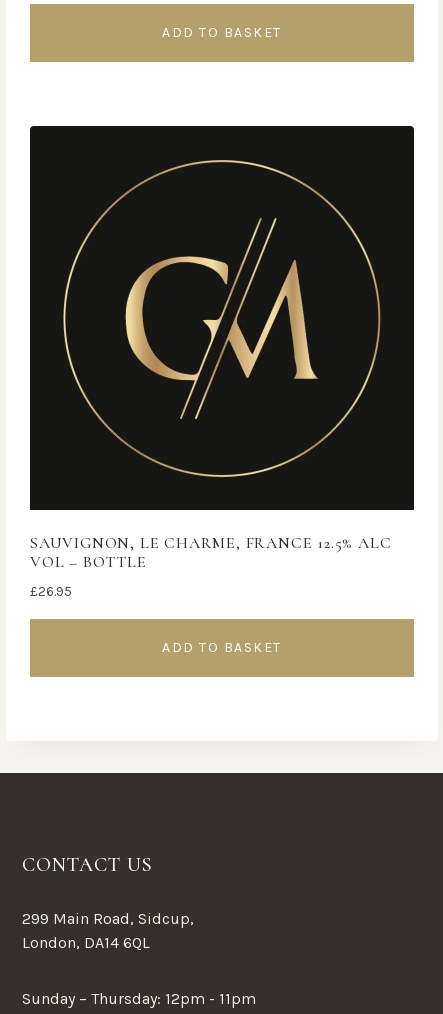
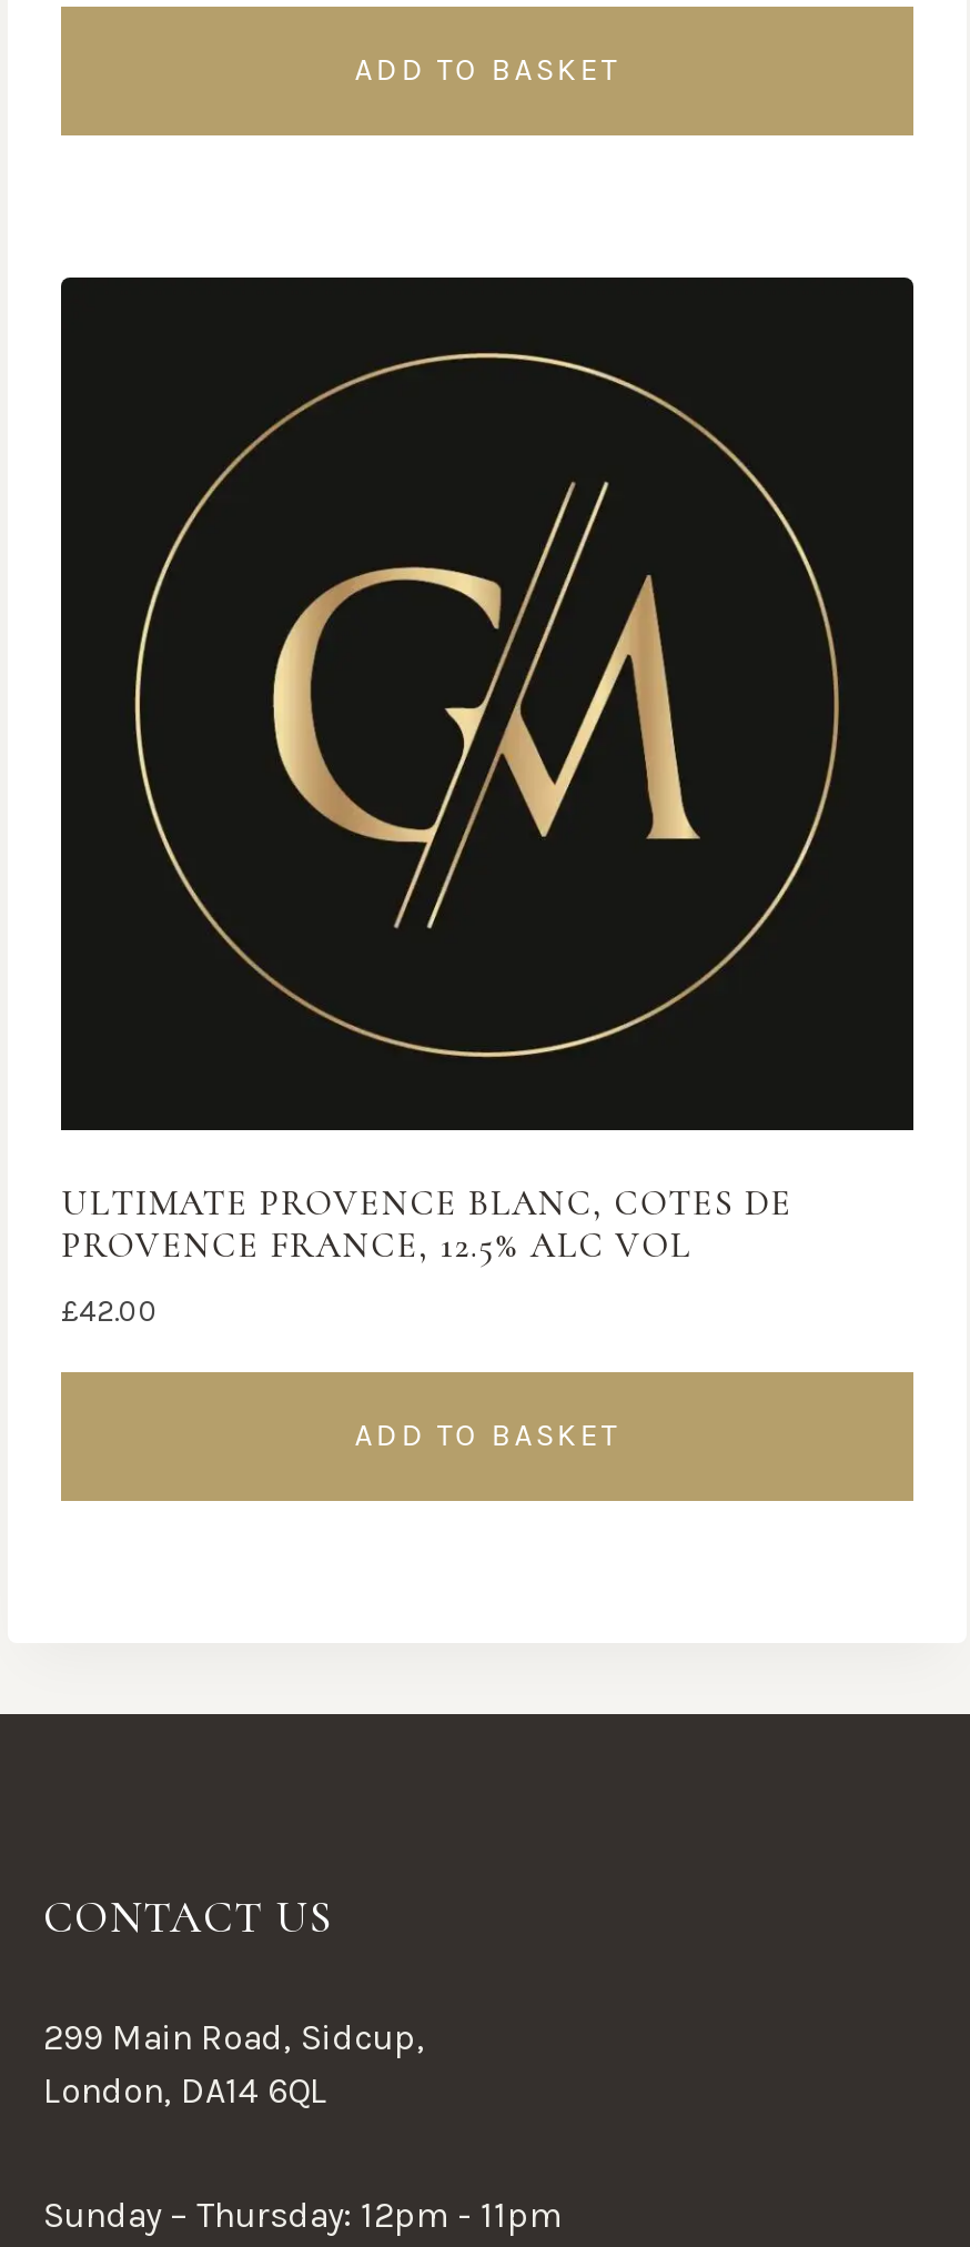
- SAUVIGNON, LE CHARME, FRANCE 12.5% ALC
- VOL – BOTTLE
+ ULTIMATE PROVENCE BLANC, COTES DE
+ PROVENCE FRANCE, 12.5% ALC VOL

- £26.95
+ £42.00
